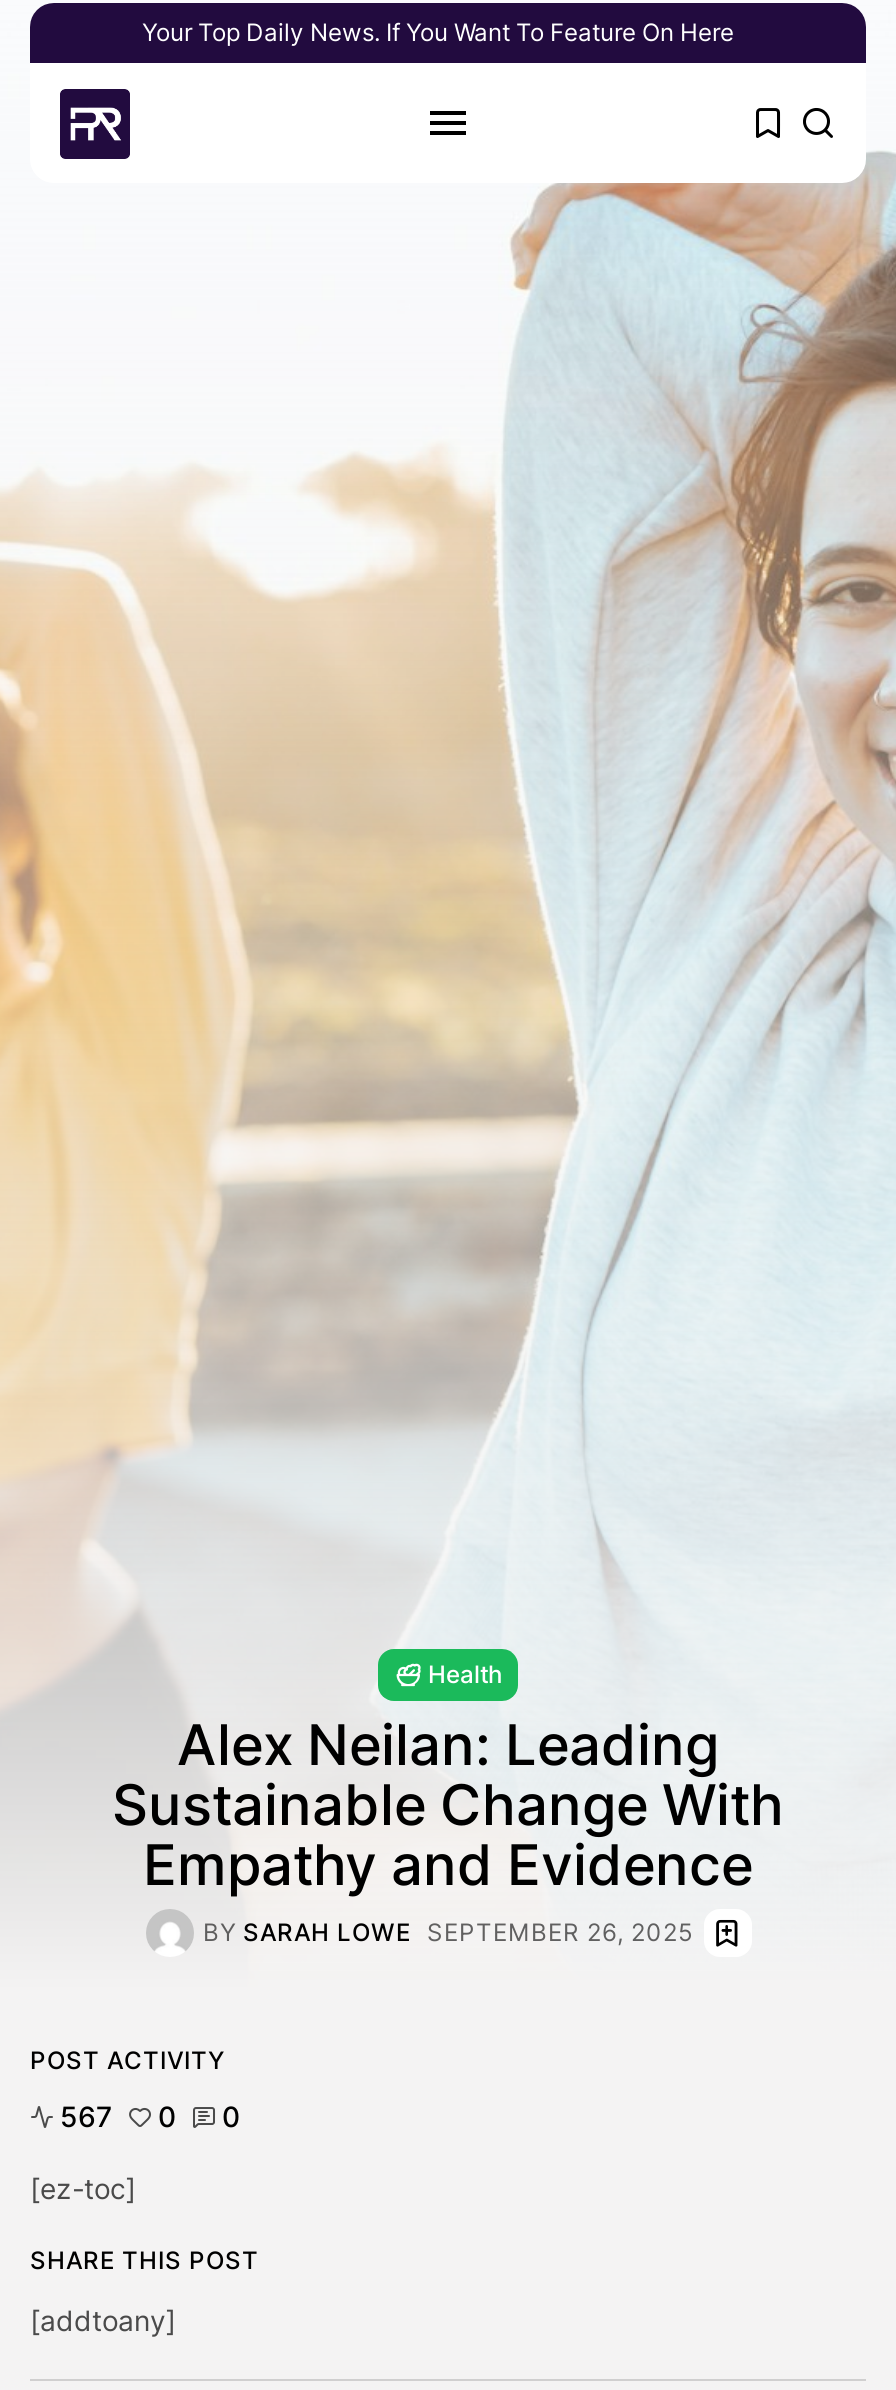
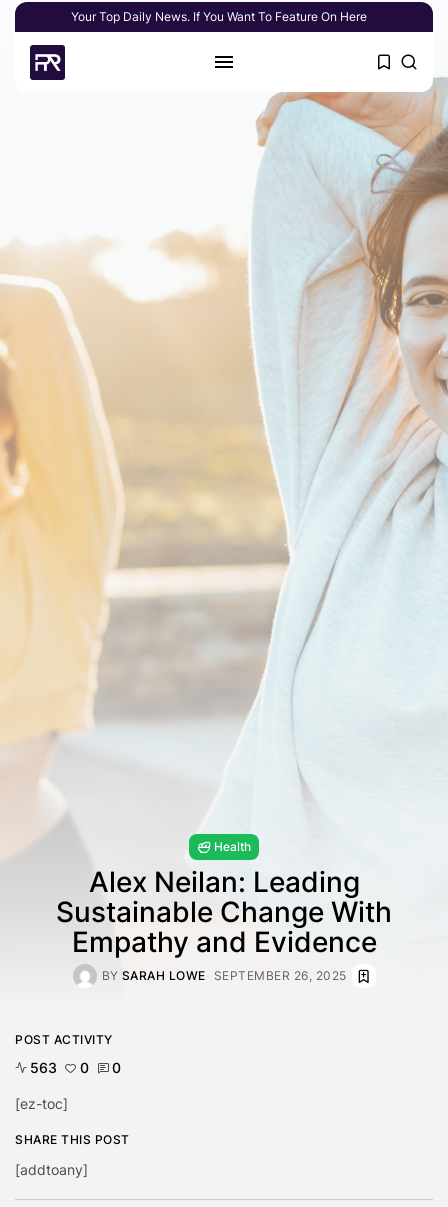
- 567 0 0
+ 563 0 0
